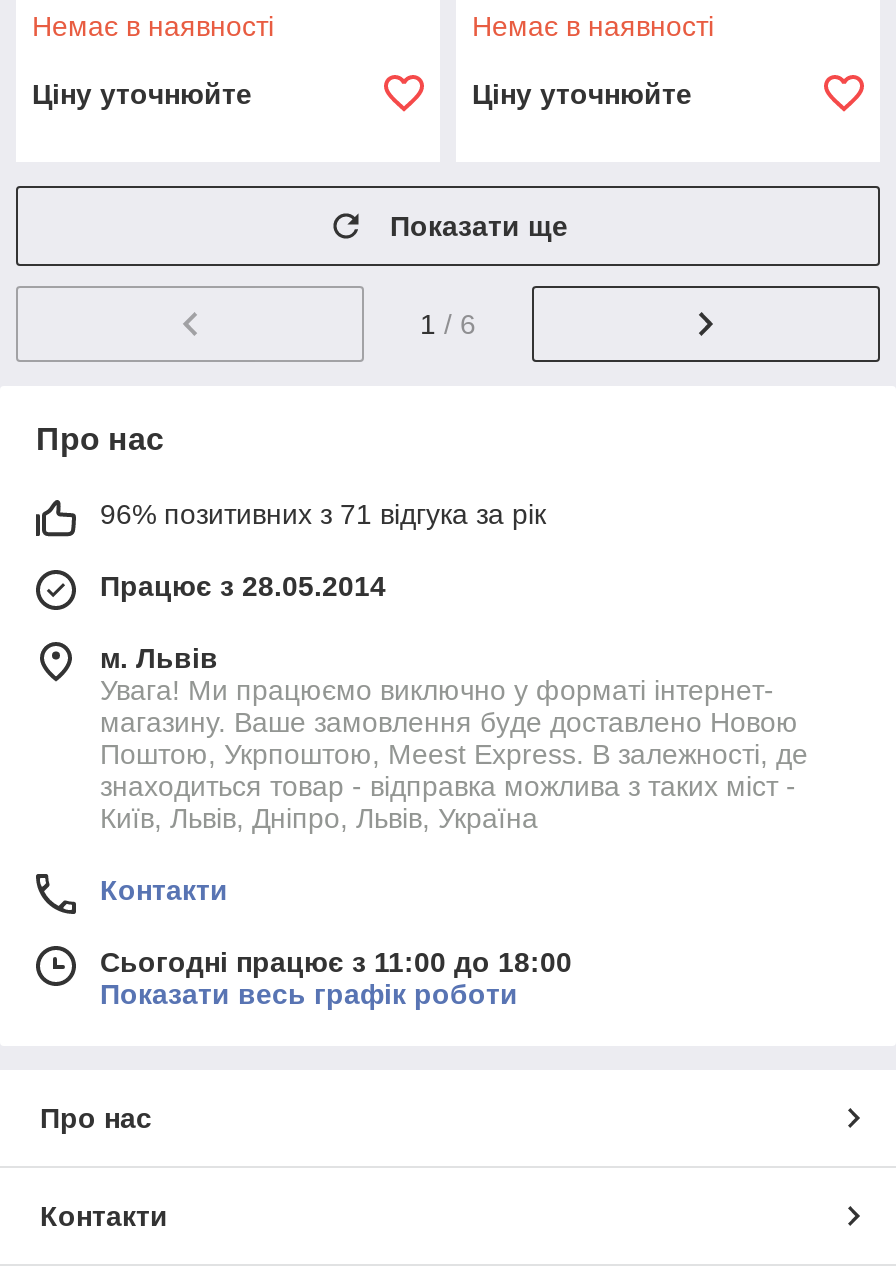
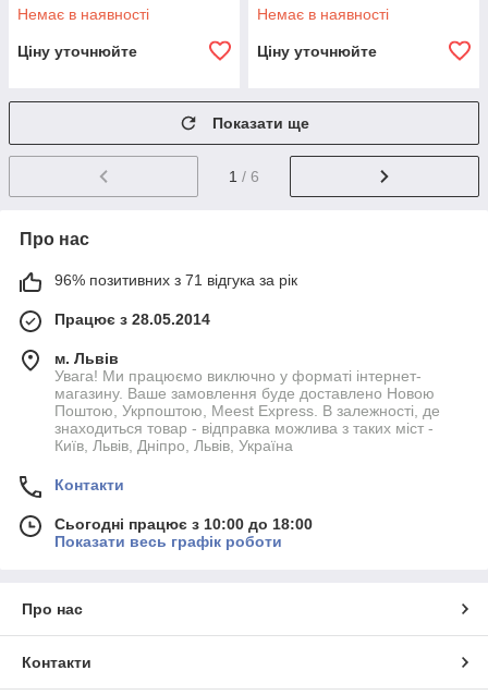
- Сьогодні працює з 11:00 до 18:00
+ Сьогодні працює з 10:00 до 18:00
